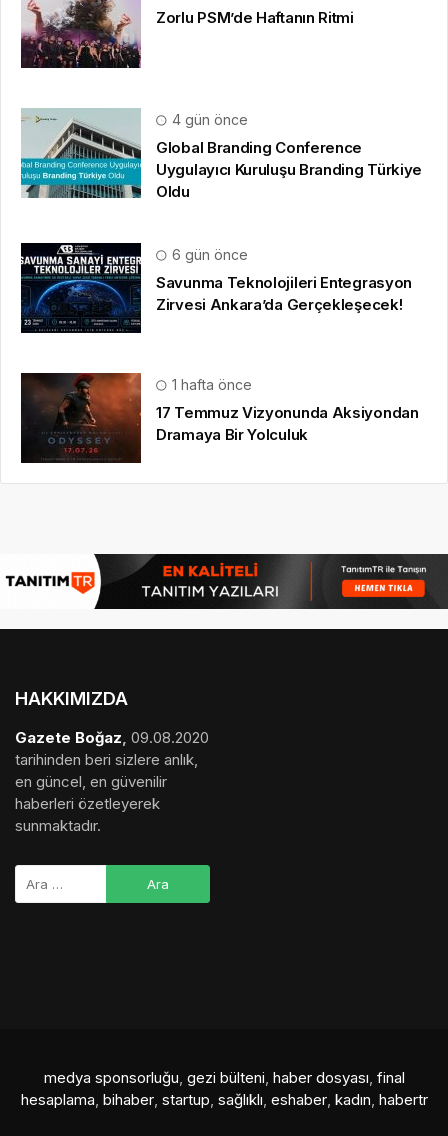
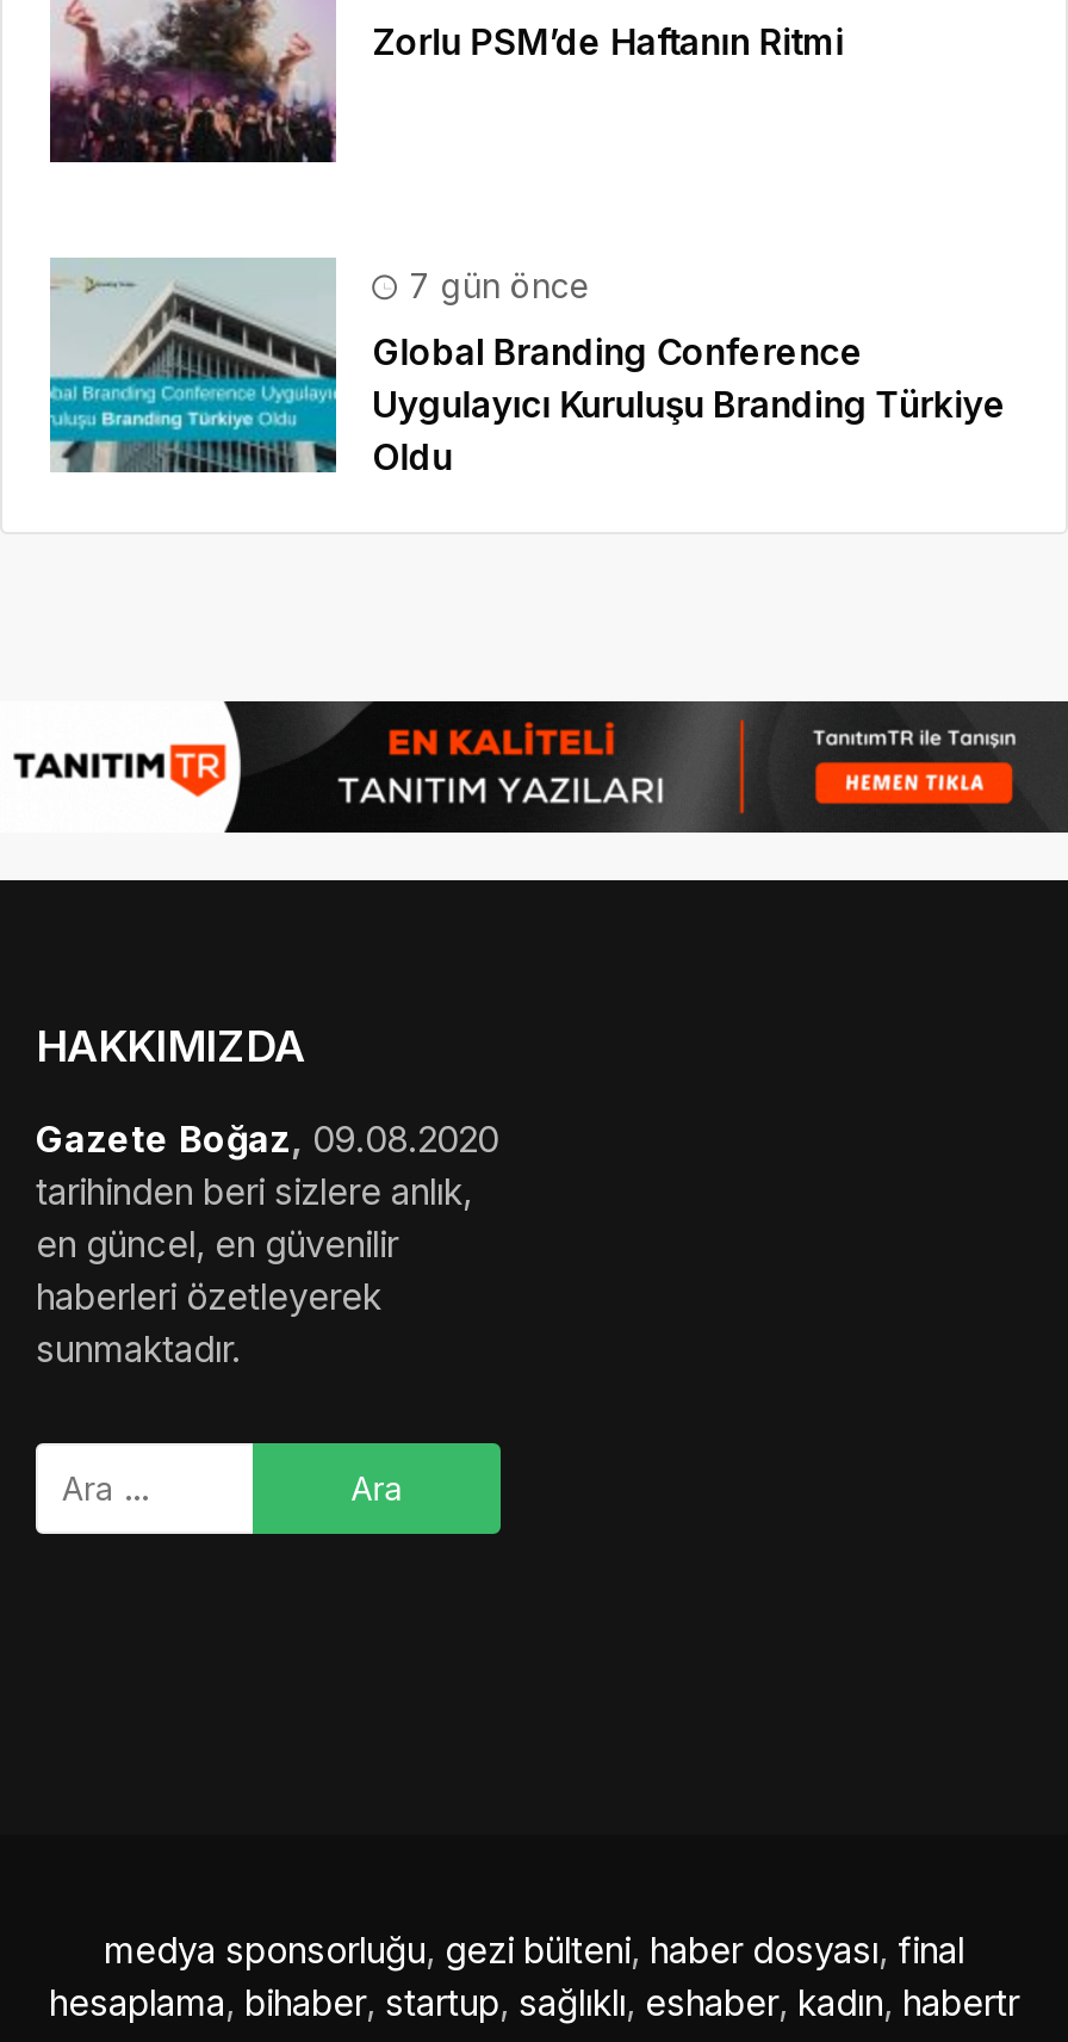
- 4 gün önce
+ 7 gün önce

- [image]
- 6 gün önce
- Savunma Teknolojileri Entegrasyon
- Zirvesi Ankara’da Gerçekleşecek!

- [image]
- 1 hafta önce
- 17 Temmuz Vizyonunda Aksiyondan
- Dramaya Bir Yolculuk
